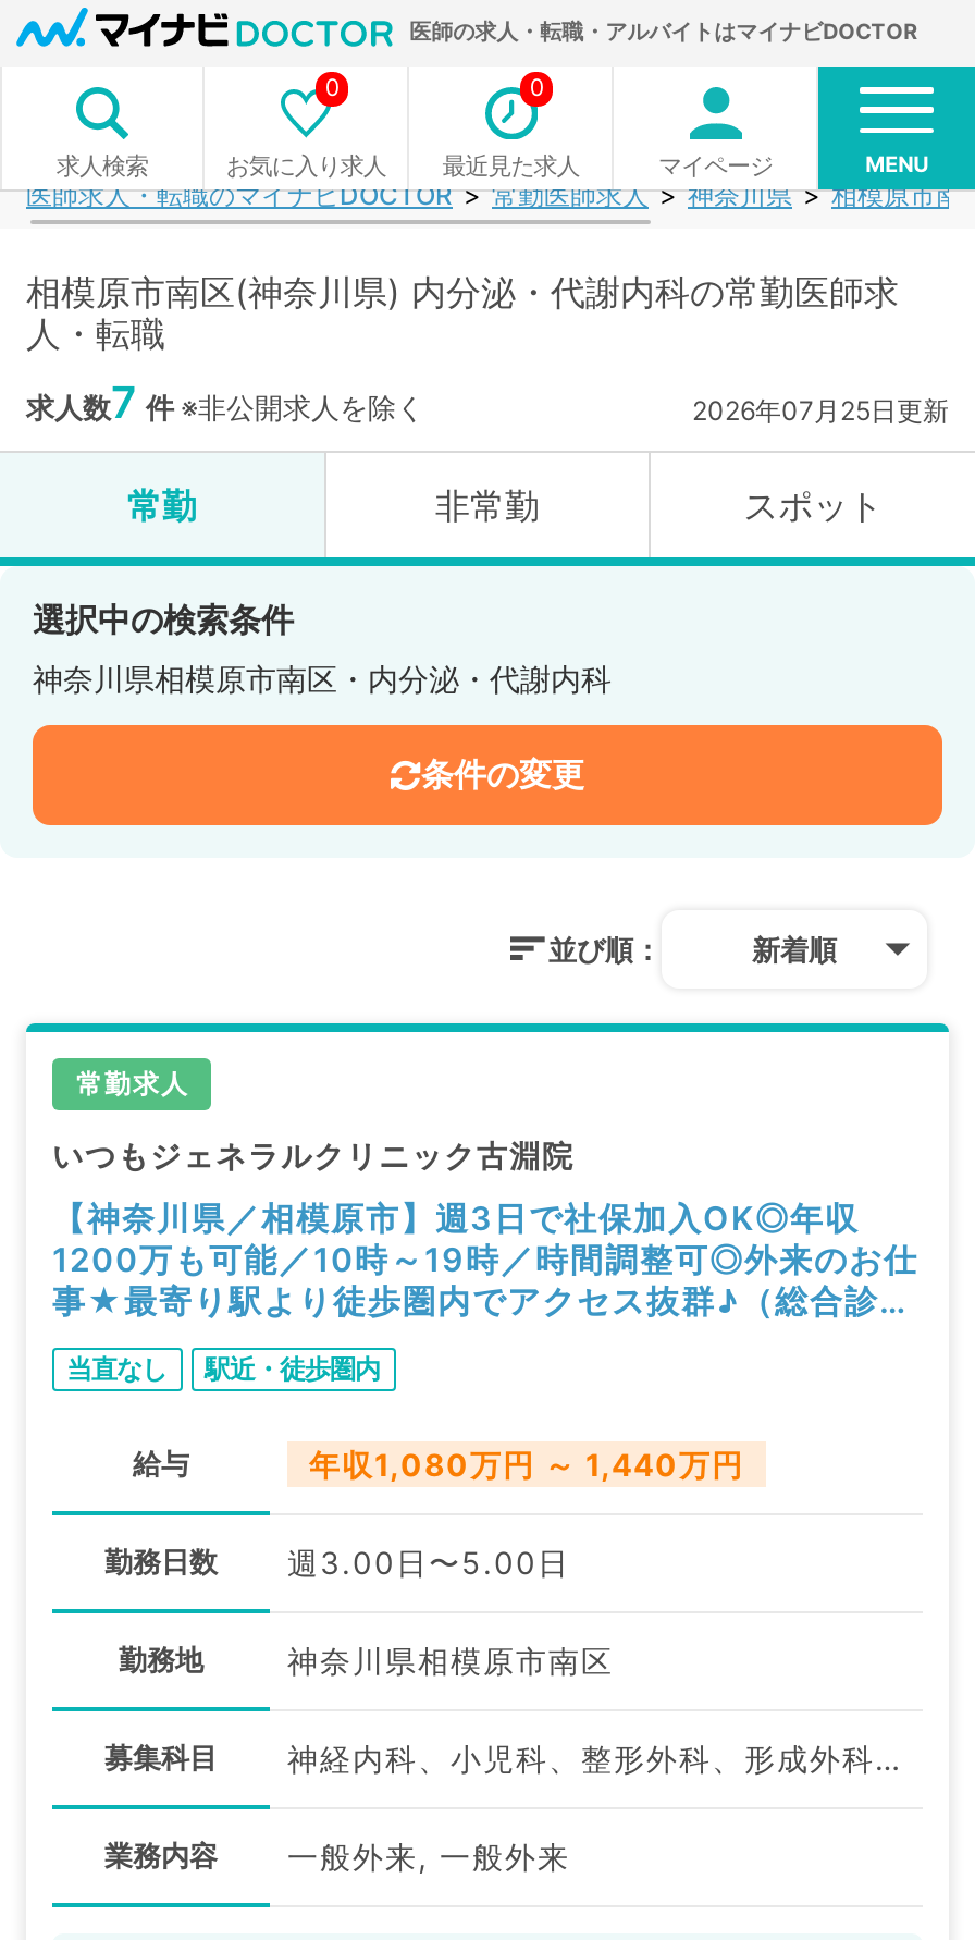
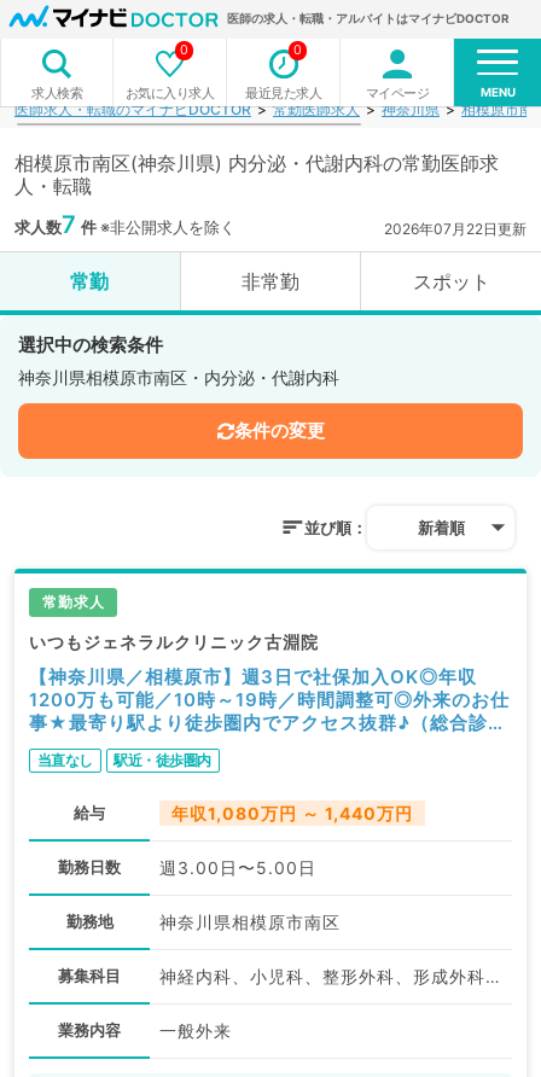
- 2026年07月25日更新
+ 2026年07月22日更新

- 一般外来, 一般外来
+ 一般外来
